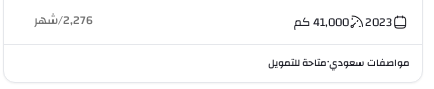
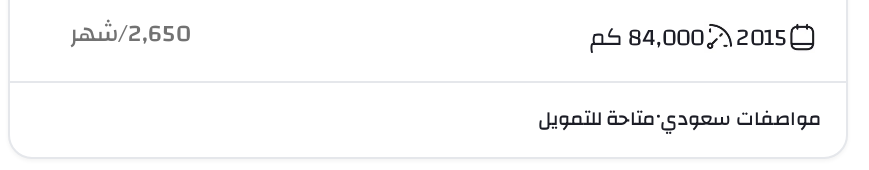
- 2023
- 41,000 كم
- 2,276
+ 2015
+ 84,000 كم
+ 2,650
